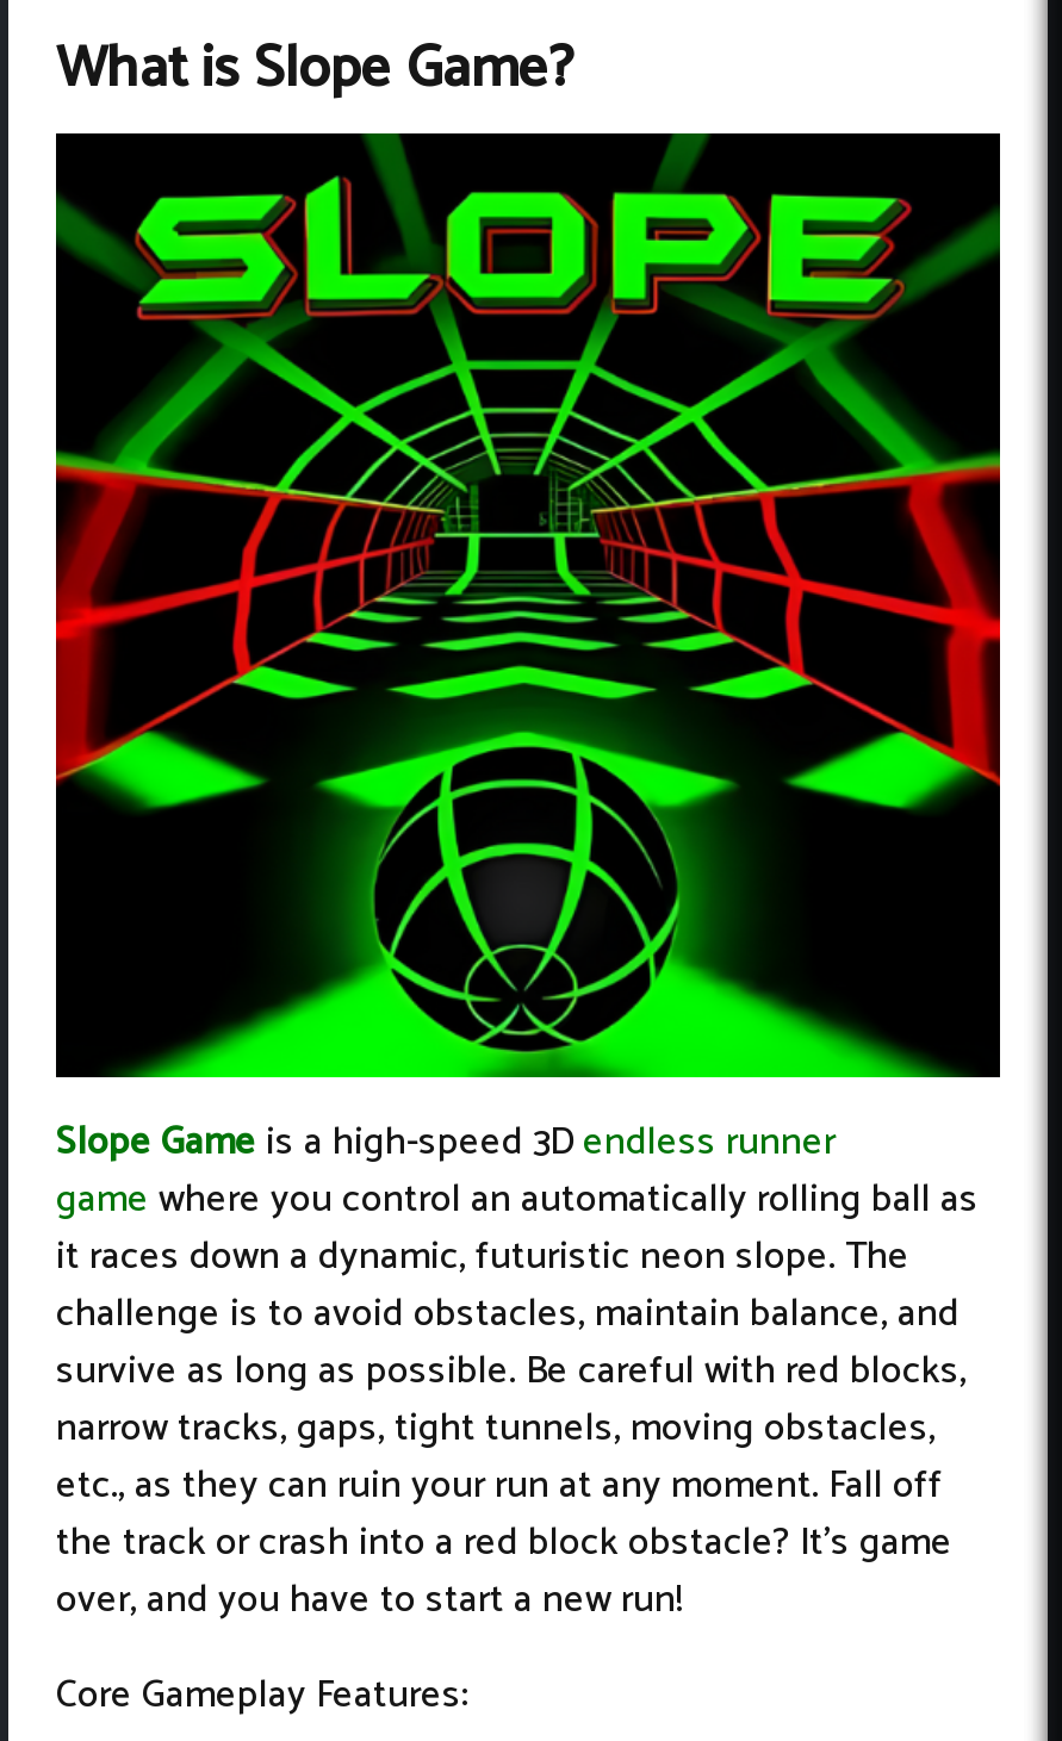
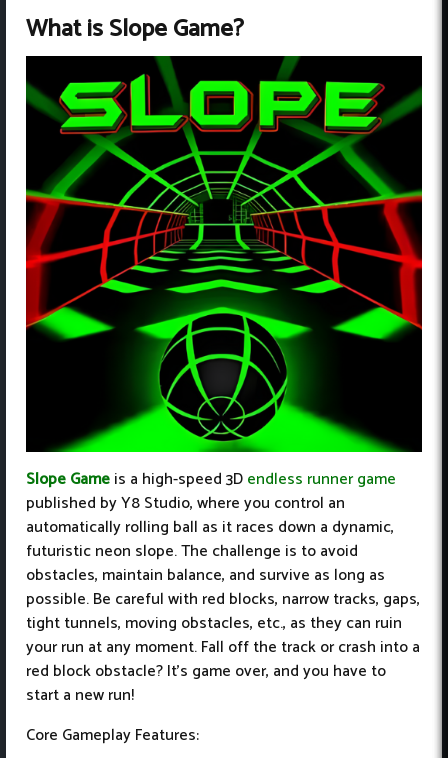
- Slope Game is a high-speed 3Dendless runner
- game where you control an automatically rolling ball as
- it races down a dynamic, futuristic neon slope. The
- challenge is to avoid obstacles, maintain balance, and
- survive as long as possible. Be careful with red blocks,
- narrow tracks, gaps, tight tunnels, moving obstacles,
- etc., as they can ruin your run at any moment. Fall off
- the track or crash into a red block obstacle? It’s game
- over, and you have to start a new run!
+ Slope Game is a high-speed 3D endless runner game
+ published by Y8 Studio, where you control an
+ automatically rolling ball as it races down a dynamic,
+ futuristic neon slope. The challenge is to avoid
+ obstacles, maintain balance, and survive as long as
+ possible. Be careful with red blocks, narrow tracks, gaps,
+ tight tunnels, moving obstacles, etc., as they can ruin
+ your run at any moment. Fall off the track or crash into a
+ red block obstacle? It’s game over, and you have to
+ start a new run!
